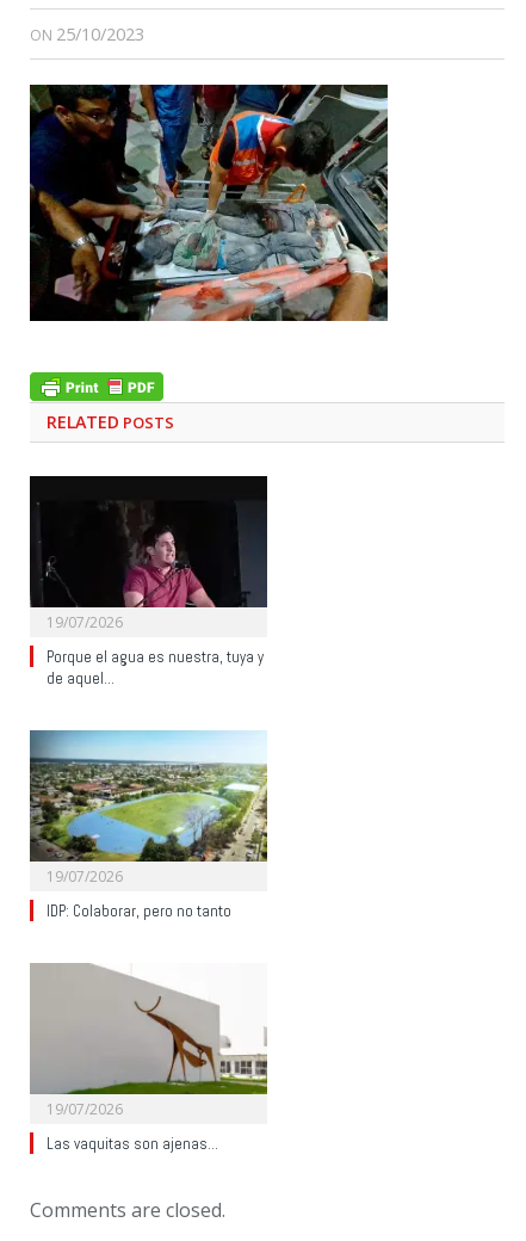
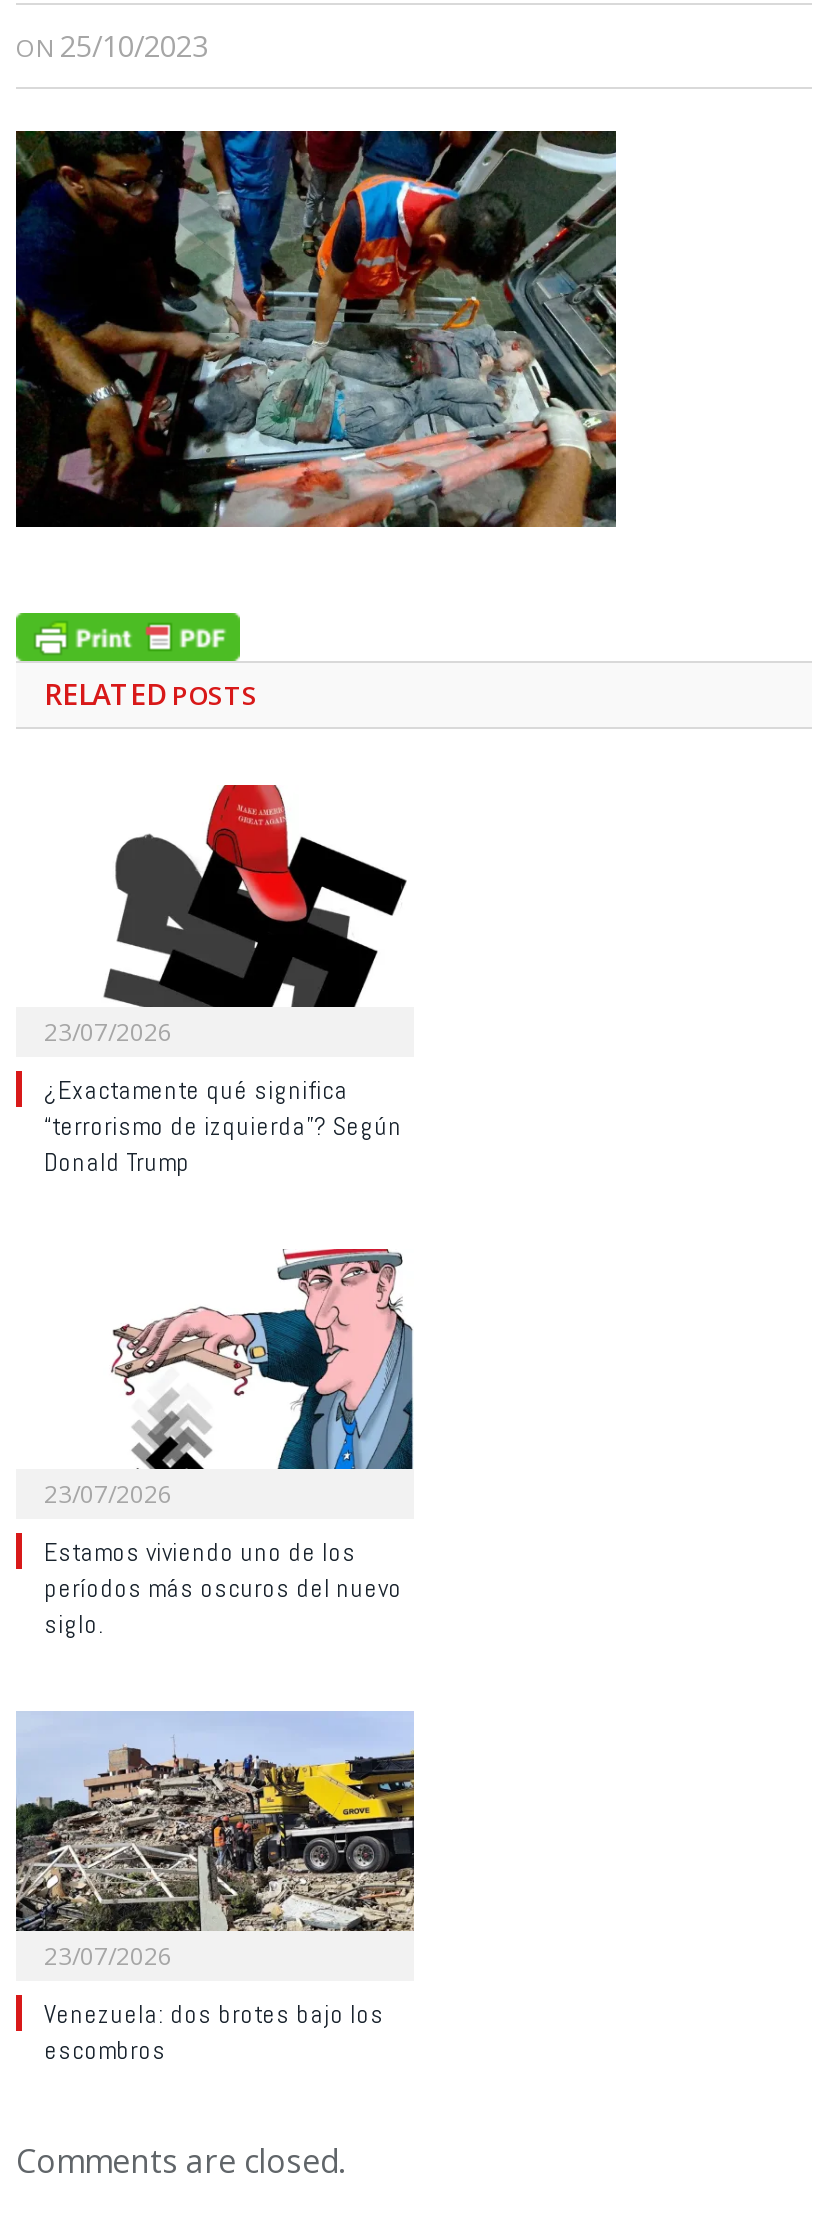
- [image]
- 19/07/2026
+ [image]
+ 23/07/2026

- Porque el agua es nuestra, tuya y
- de aquel…
+ ¿Exactamente qué significa
+ “terrorismo de izquierda”? Según
+ Donald Trump

- [image]
- 19/07/2026
+ [image]
+ 23/07/2026

- IDP: Colaborar, pero no tanto
+ Estamos viviendo uno de los
+ períodos más oscuros del nuevo
+ siglo.

- [image]
- 19/07/2026
+ [image]
+ 23/07/2026

- Las vaquitas son ajenas…
+ Venezuela: dos brotes bajo los
+ escombros
